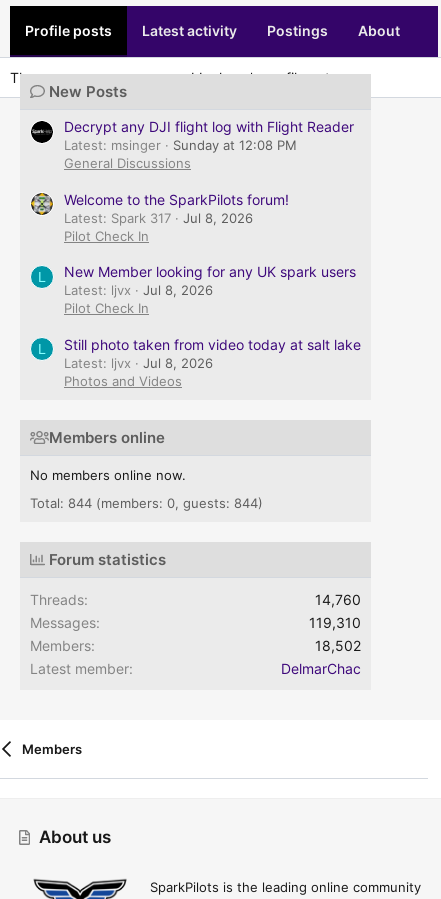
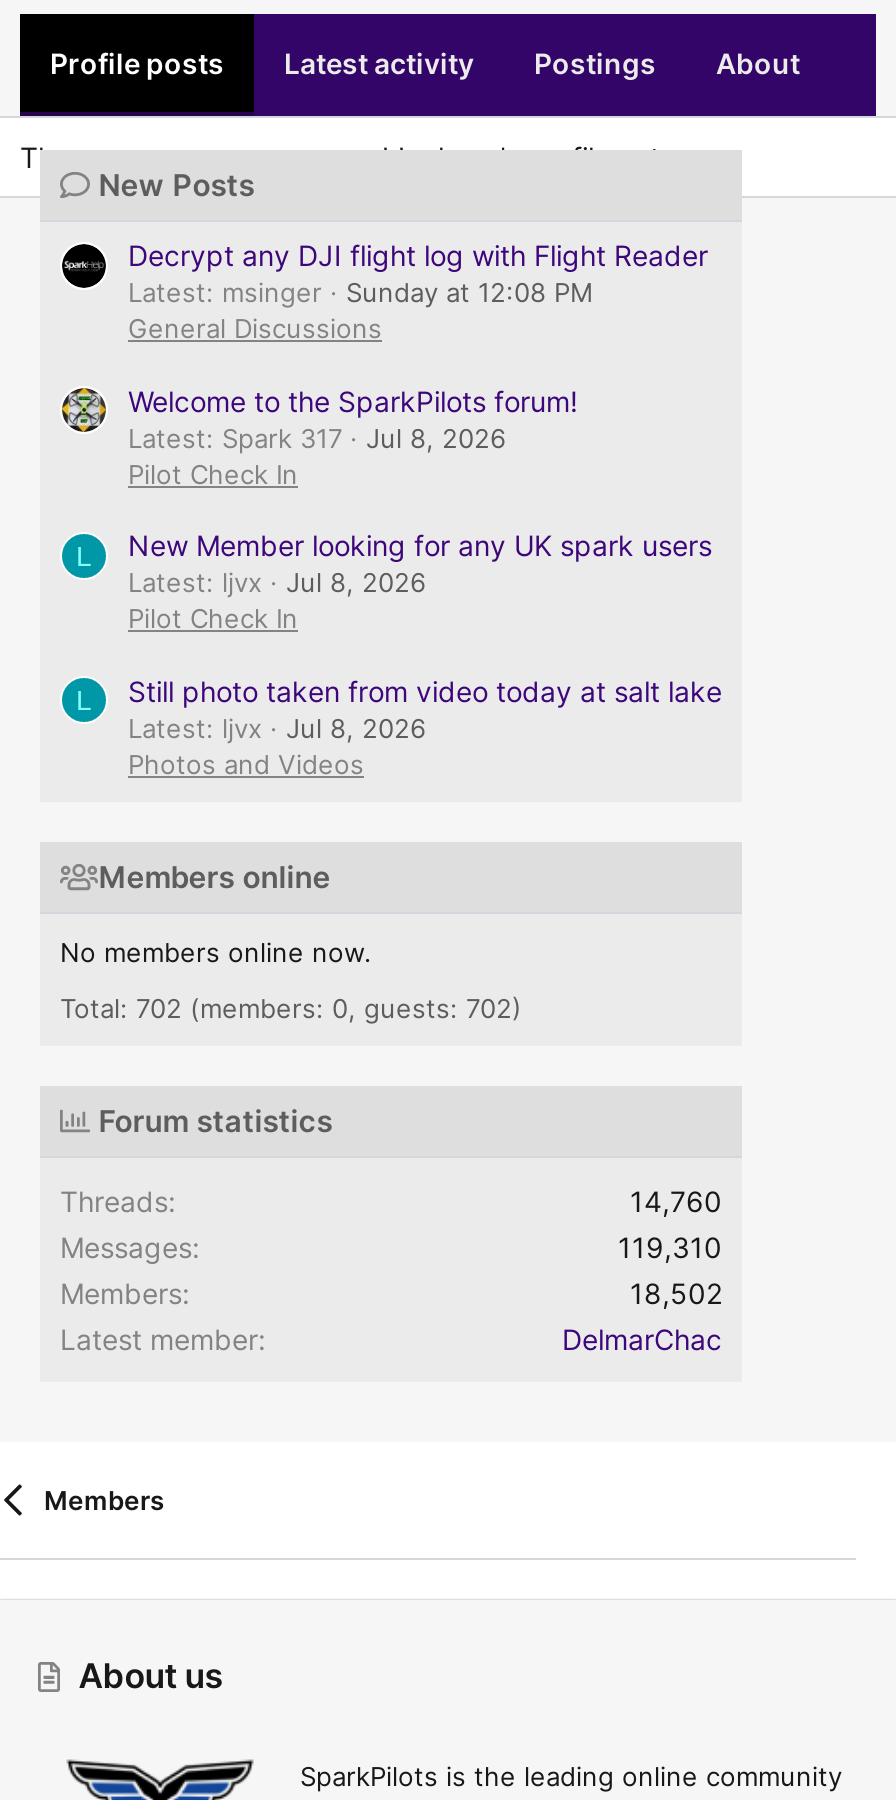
- Total: 844 (members: 0, guests: 844)
+ Total: 702 (members: 0, guests: 702)
